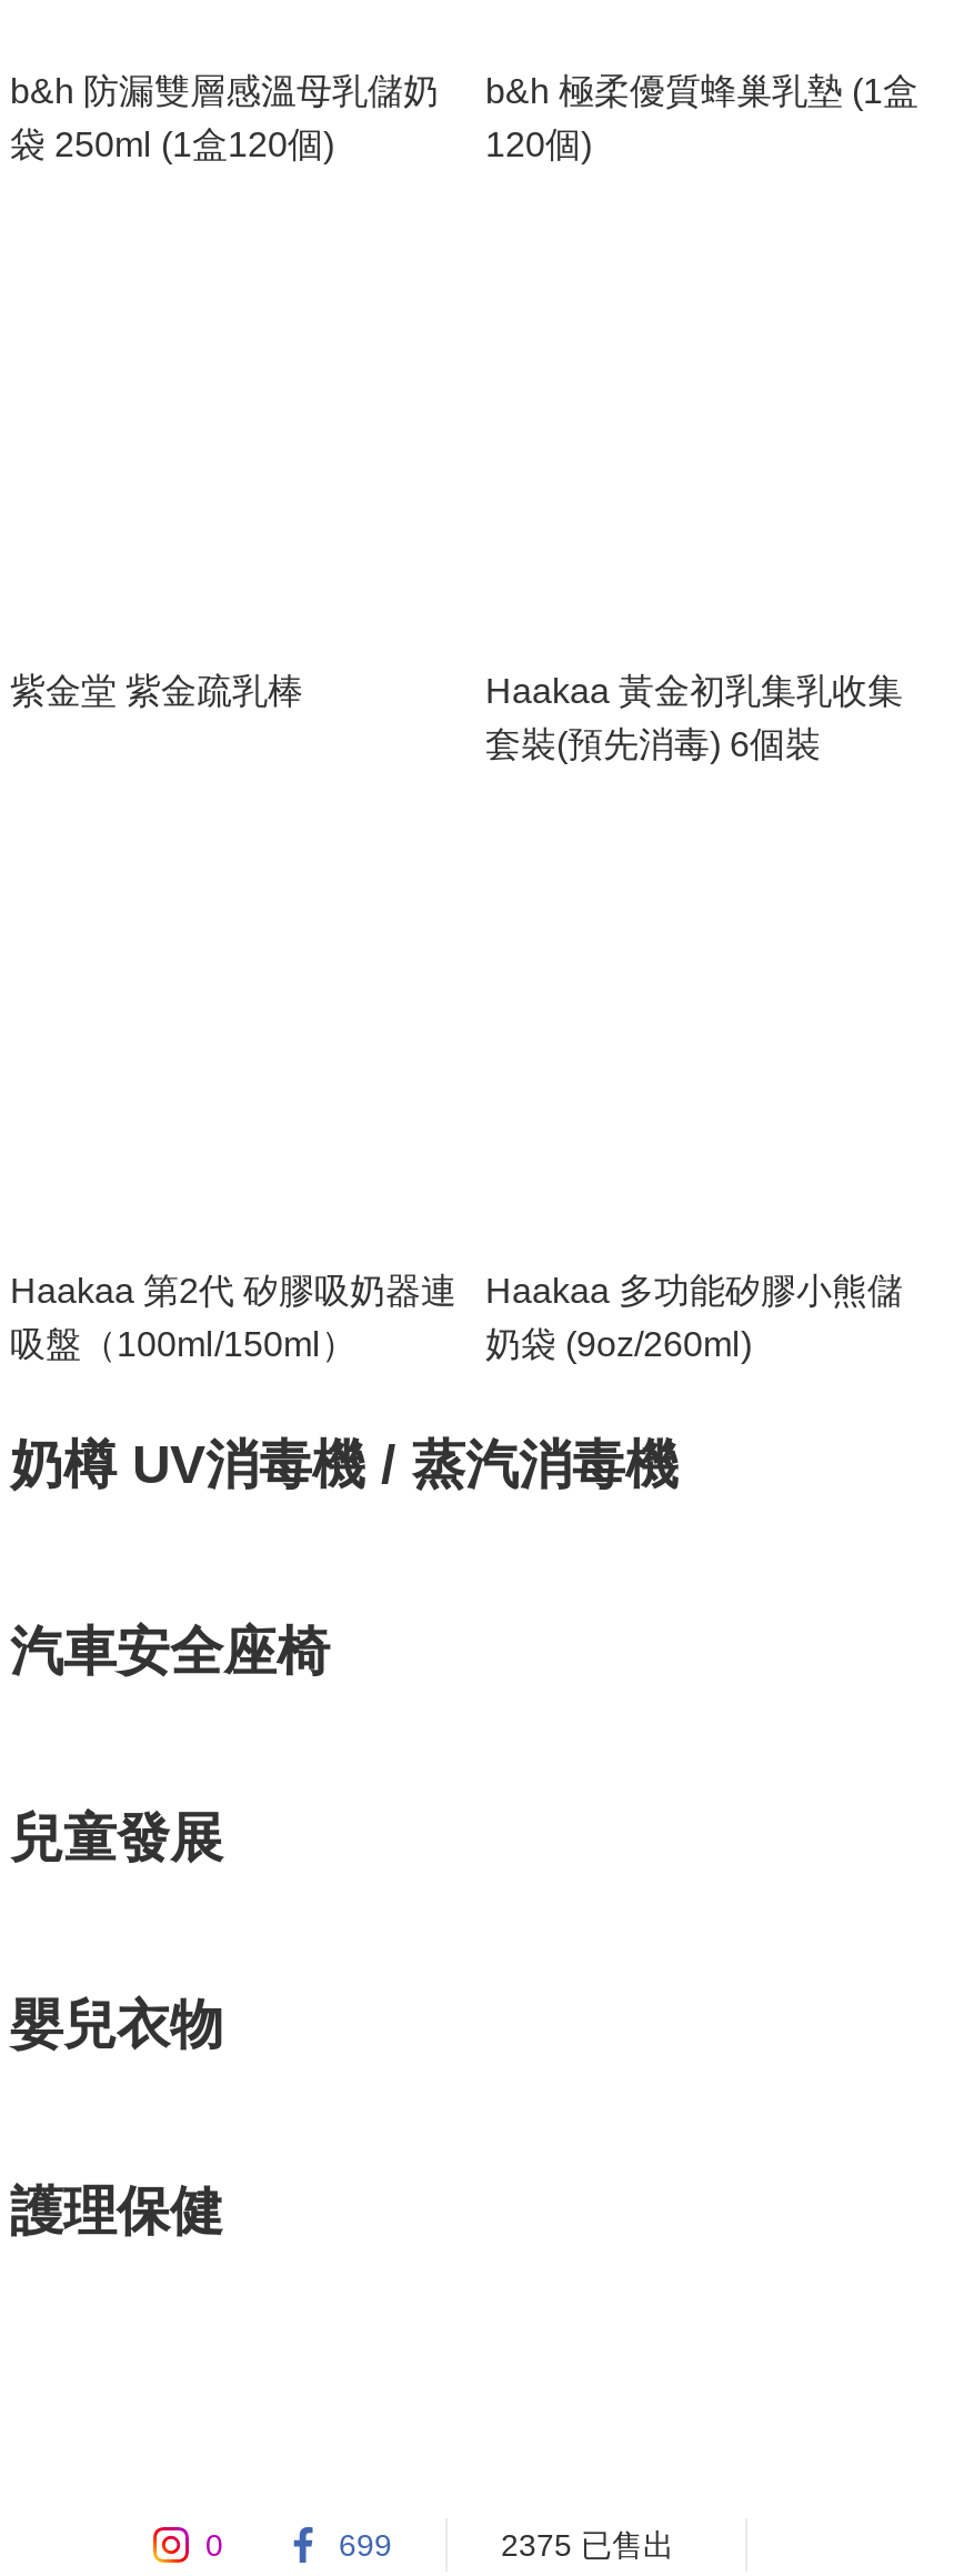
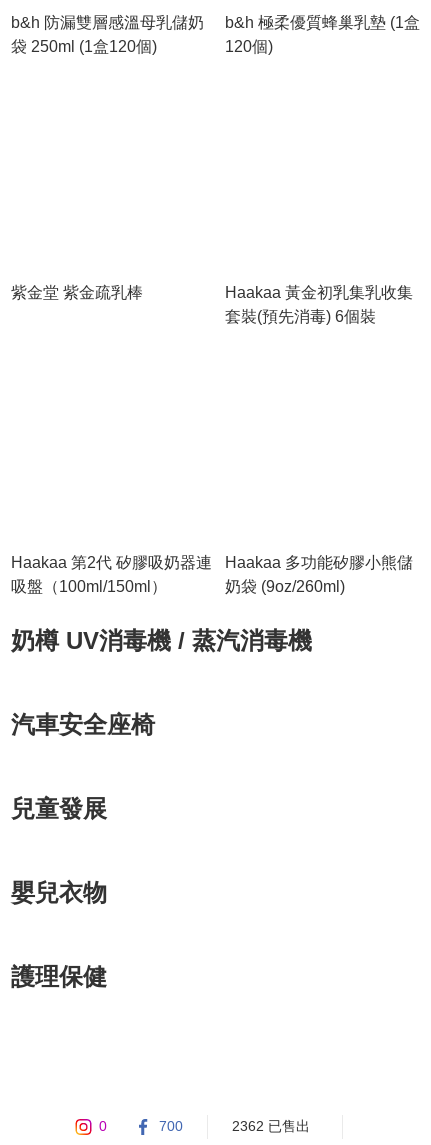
- 699
+ 700

- 2375 已售出
+ 2362 已售出
